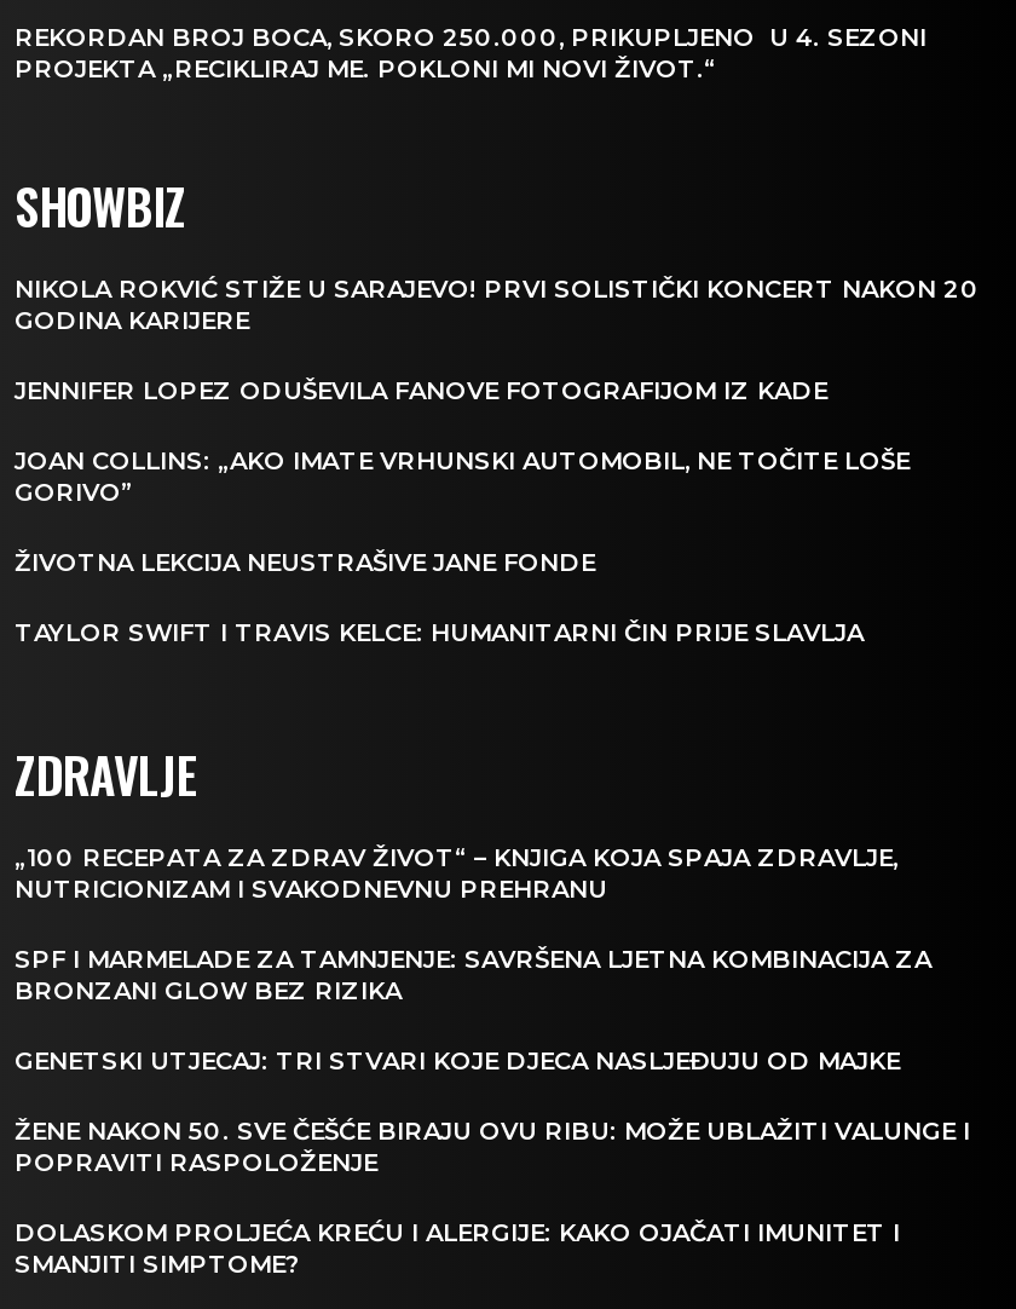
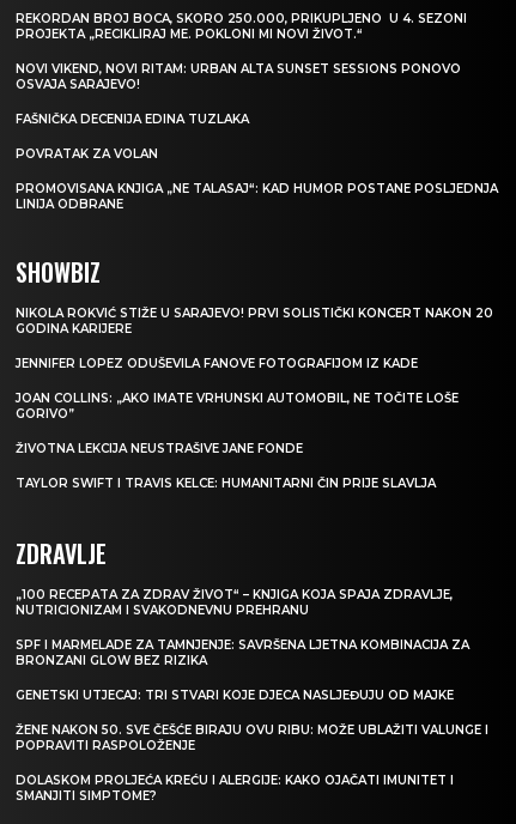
+ NOVI VIKEND, NOVI RITAM: URBAN ALTA SUNSET SESSIONS PONOVO
+ OSVAJA SARAJEVO!
+ FAŠNIČKA DECENIJA EDINA TUZLAKA
+ POVRATAK ZA VOLAN
+ PROMOVISANA KNJIGA „NE TALASAJ“: KAD HUMOR POSTANE POSLJEDNJA
+ LINIJA ODBRANE
